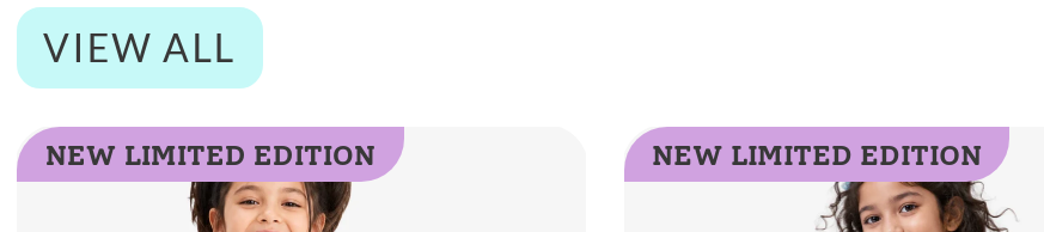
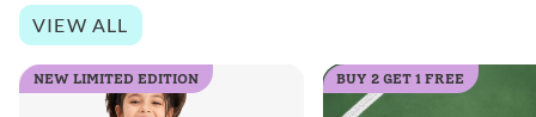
- NEW LIMITED EDITION
+ BUY 2 GET 1 FREE
